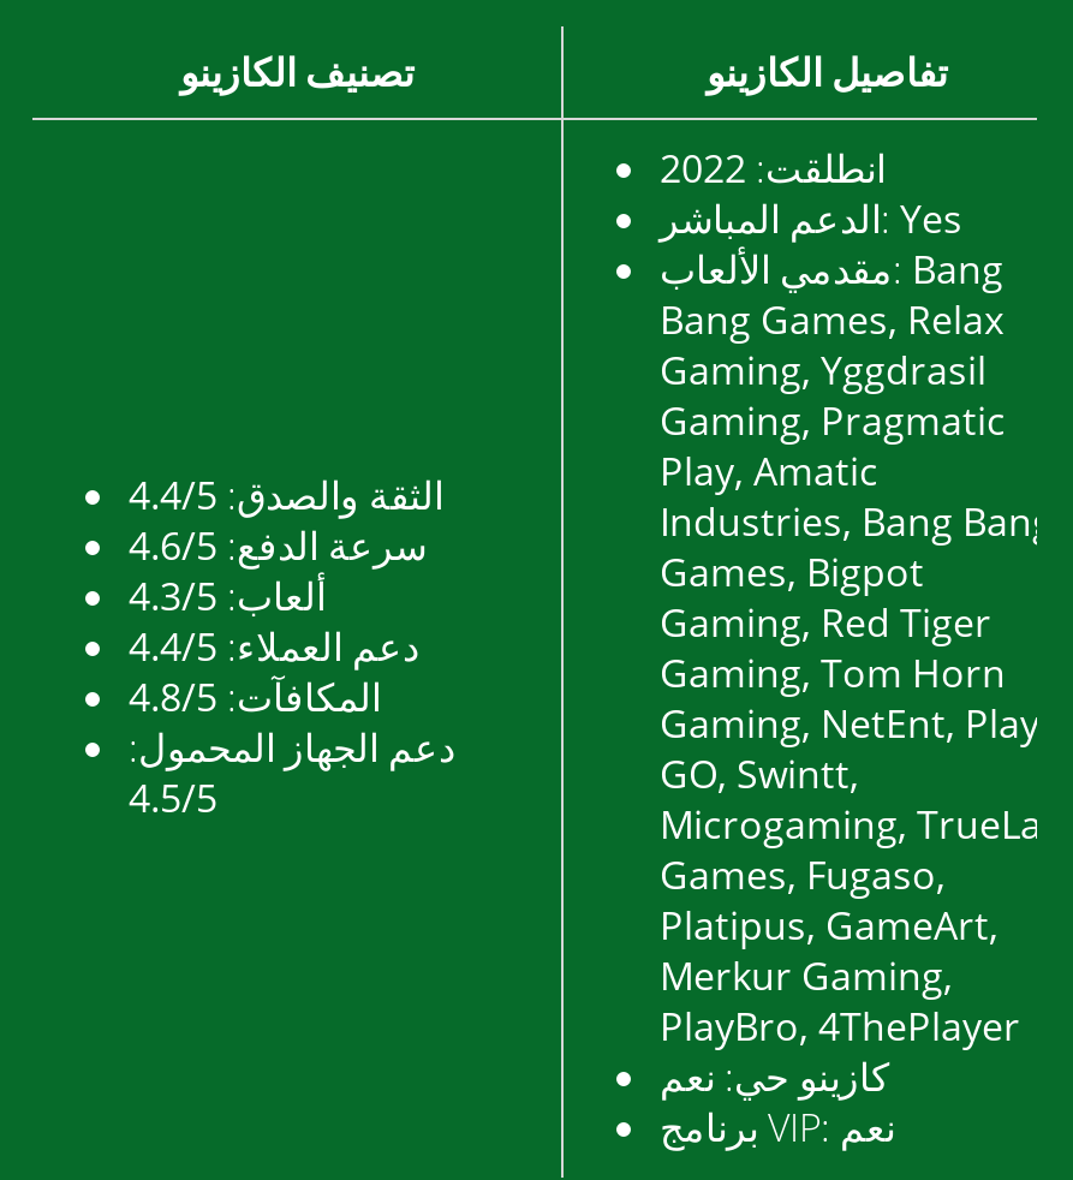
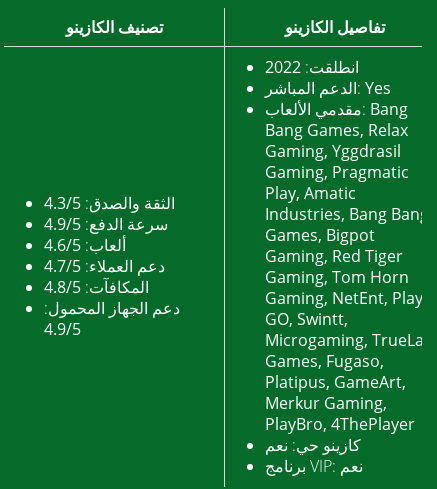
- الثقة والصدق: 4.4/5
+ الثقة والصدق: 4.3/5

- سرعة الدفع: 4.6/5
+ سرعة الدفع: 4.9/5

- ألعاب: 4.3/5
+ ألعاب: 4.6/5

- دعم العملاء: 4.4/5
+ دعم العملاء: 4.7/5

- 4.5/5
+ 4.9/5
